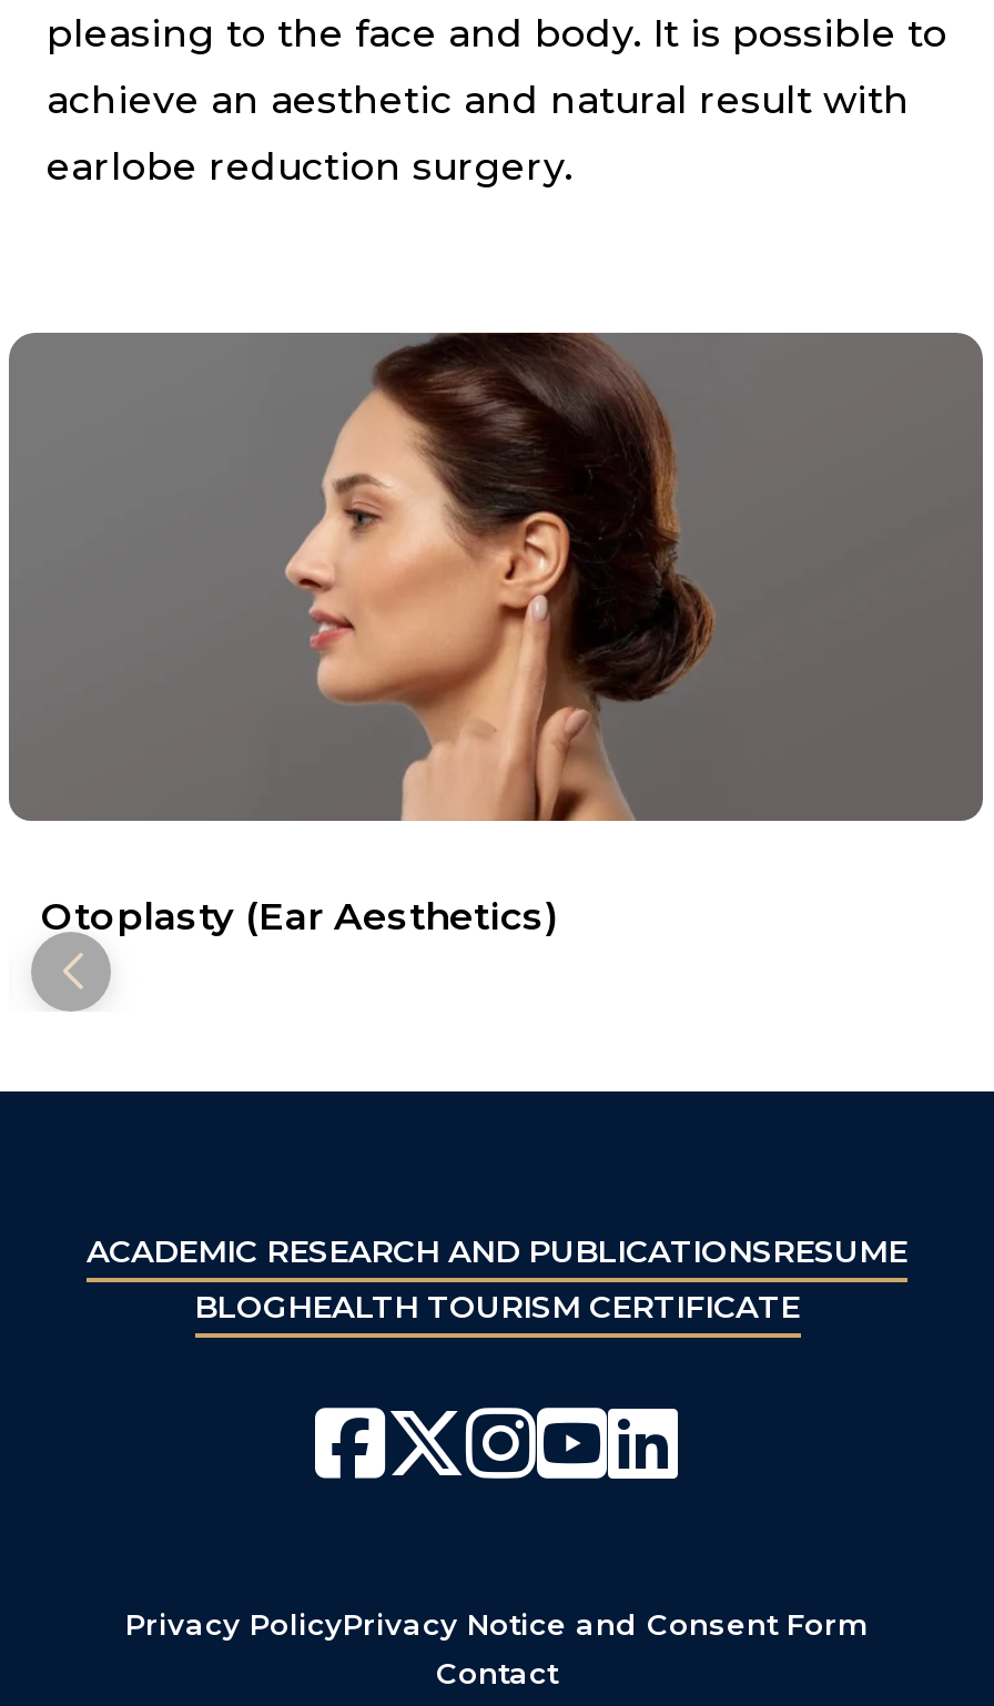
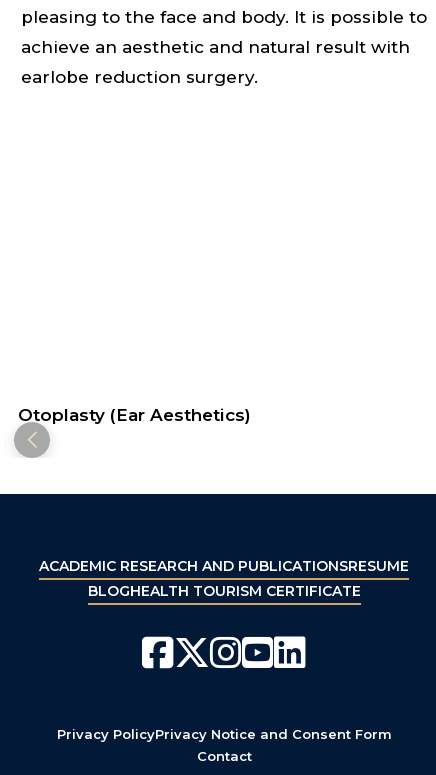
- [image]
